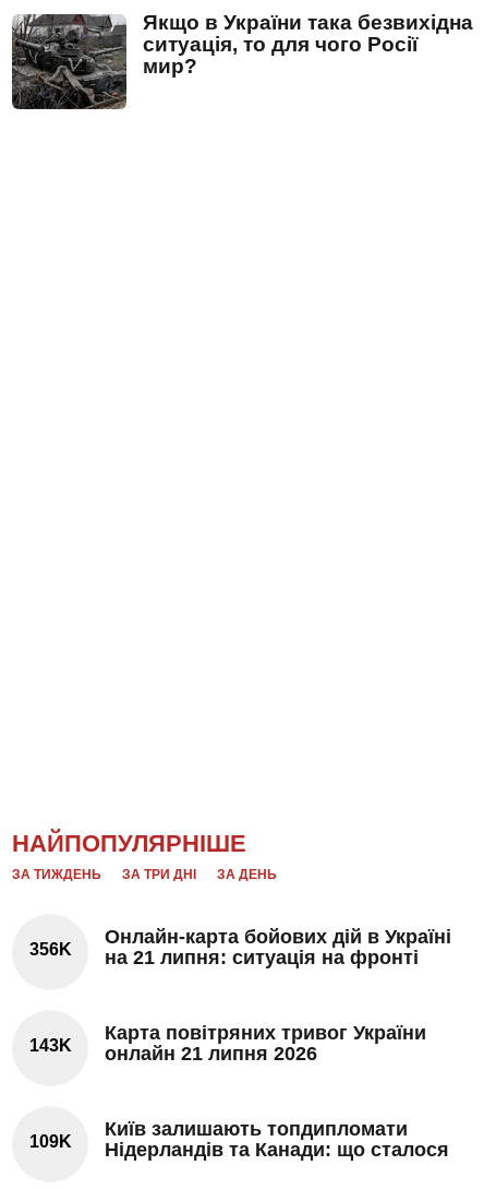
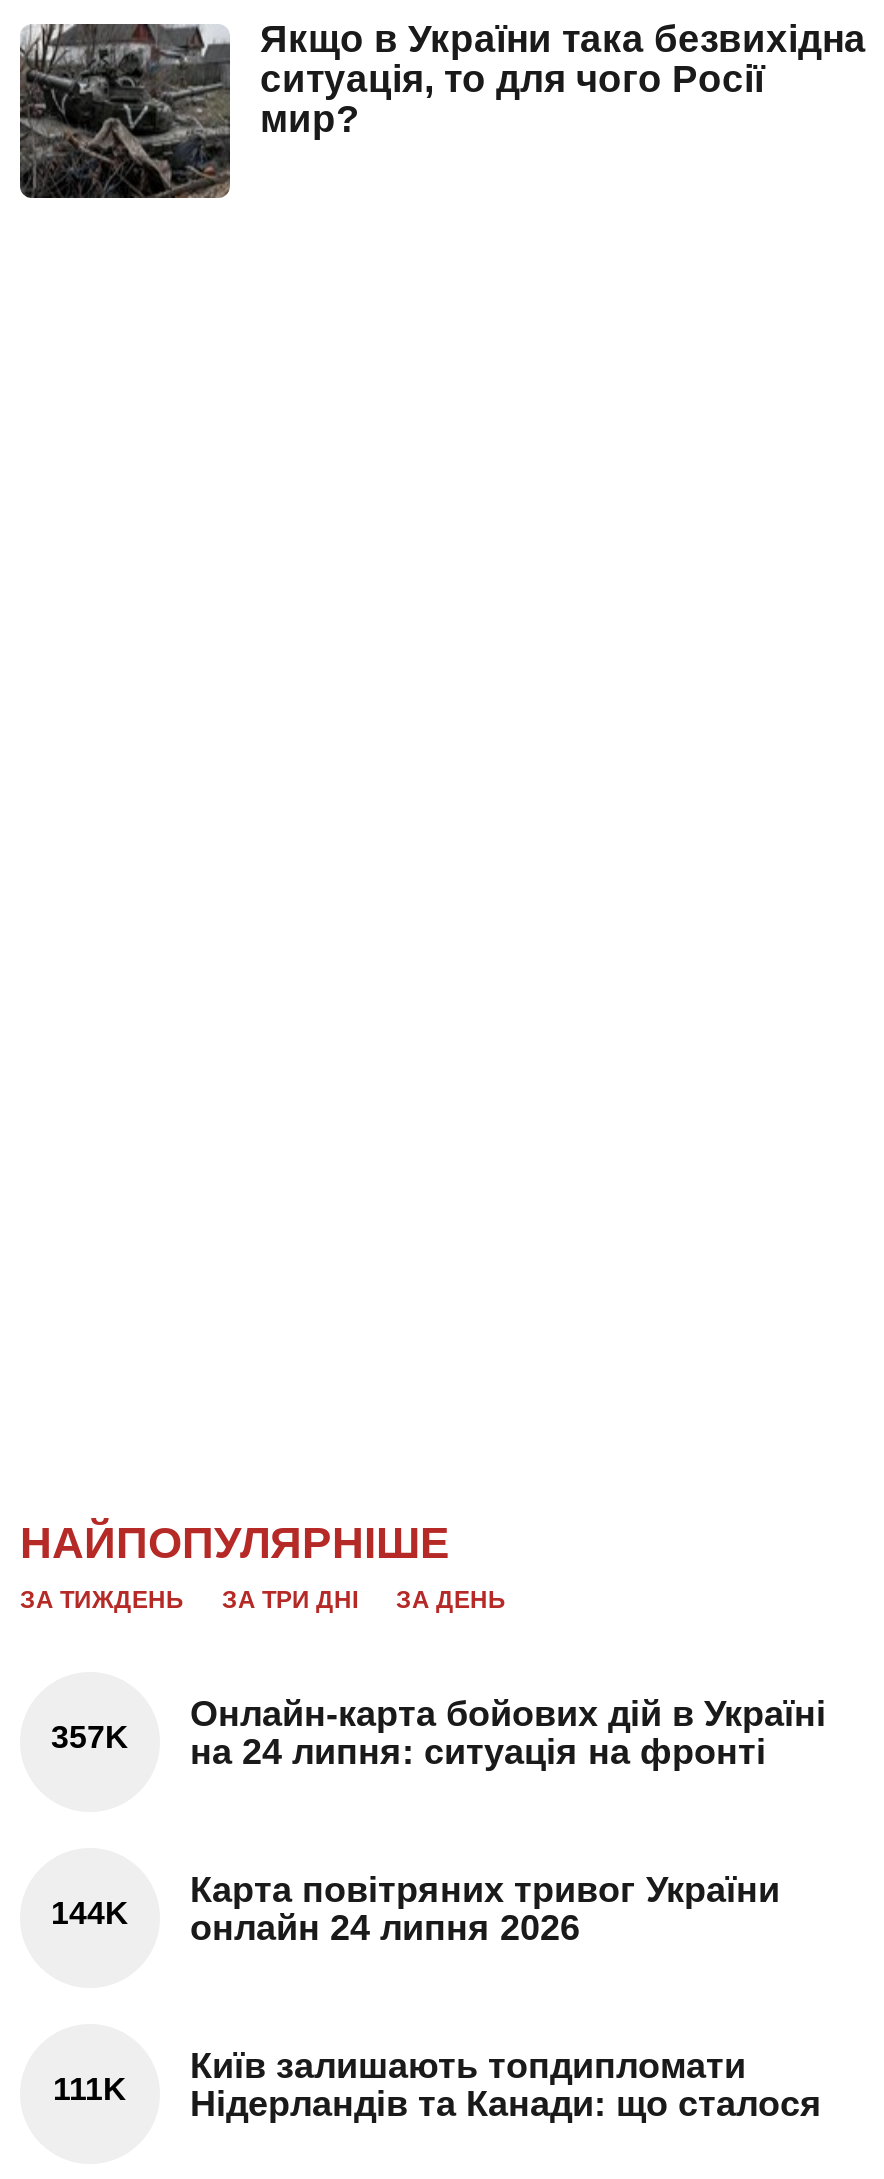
- 356K
+ 357K

- на 21 липня: ситуація на фронті
+ на 24 липня: ситуація на фронті

- 143K
+ 144K

- онлайн 21 липня 2026
+ онлайн 24 липня 2026

- 109K Нідерландів та Канади: що сталося
+ 111K Нідерландів та Канади: що сталося
